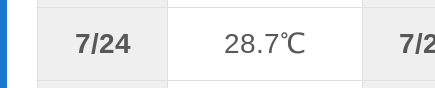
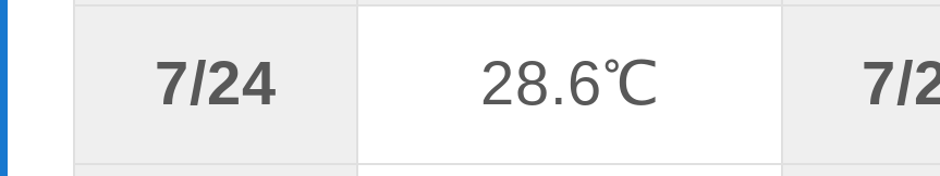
- 28.7℃
+ 28.6℃
